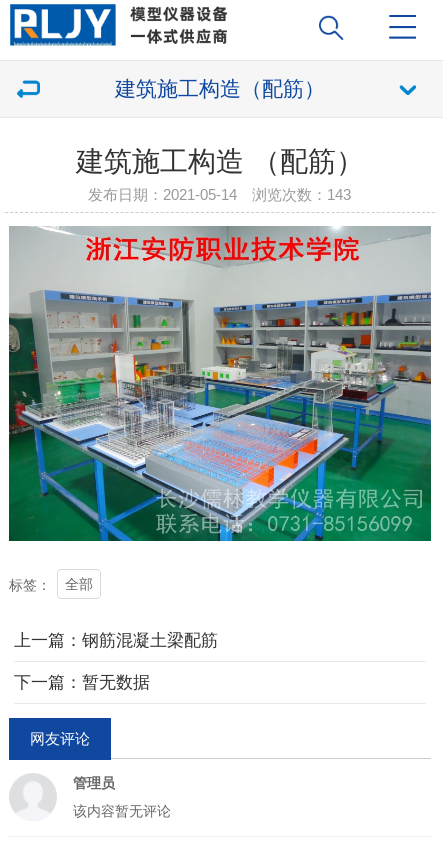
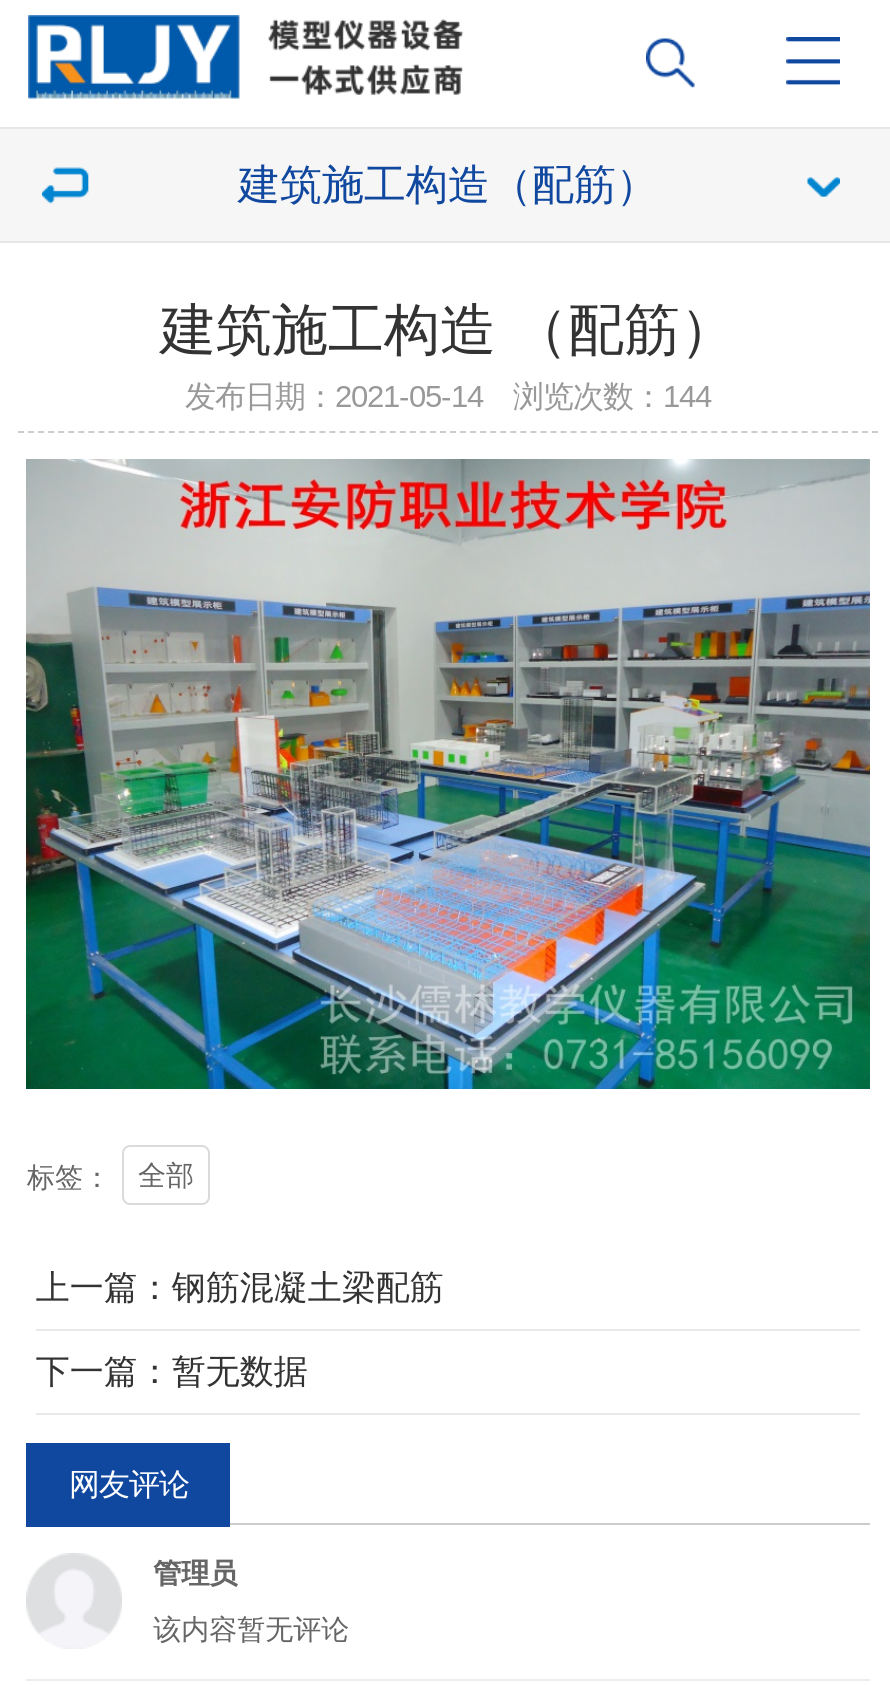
- 发布日期：2021-05-14 浏览次数：143
+ 发布日期：2021-05-14 浏览次数：144
